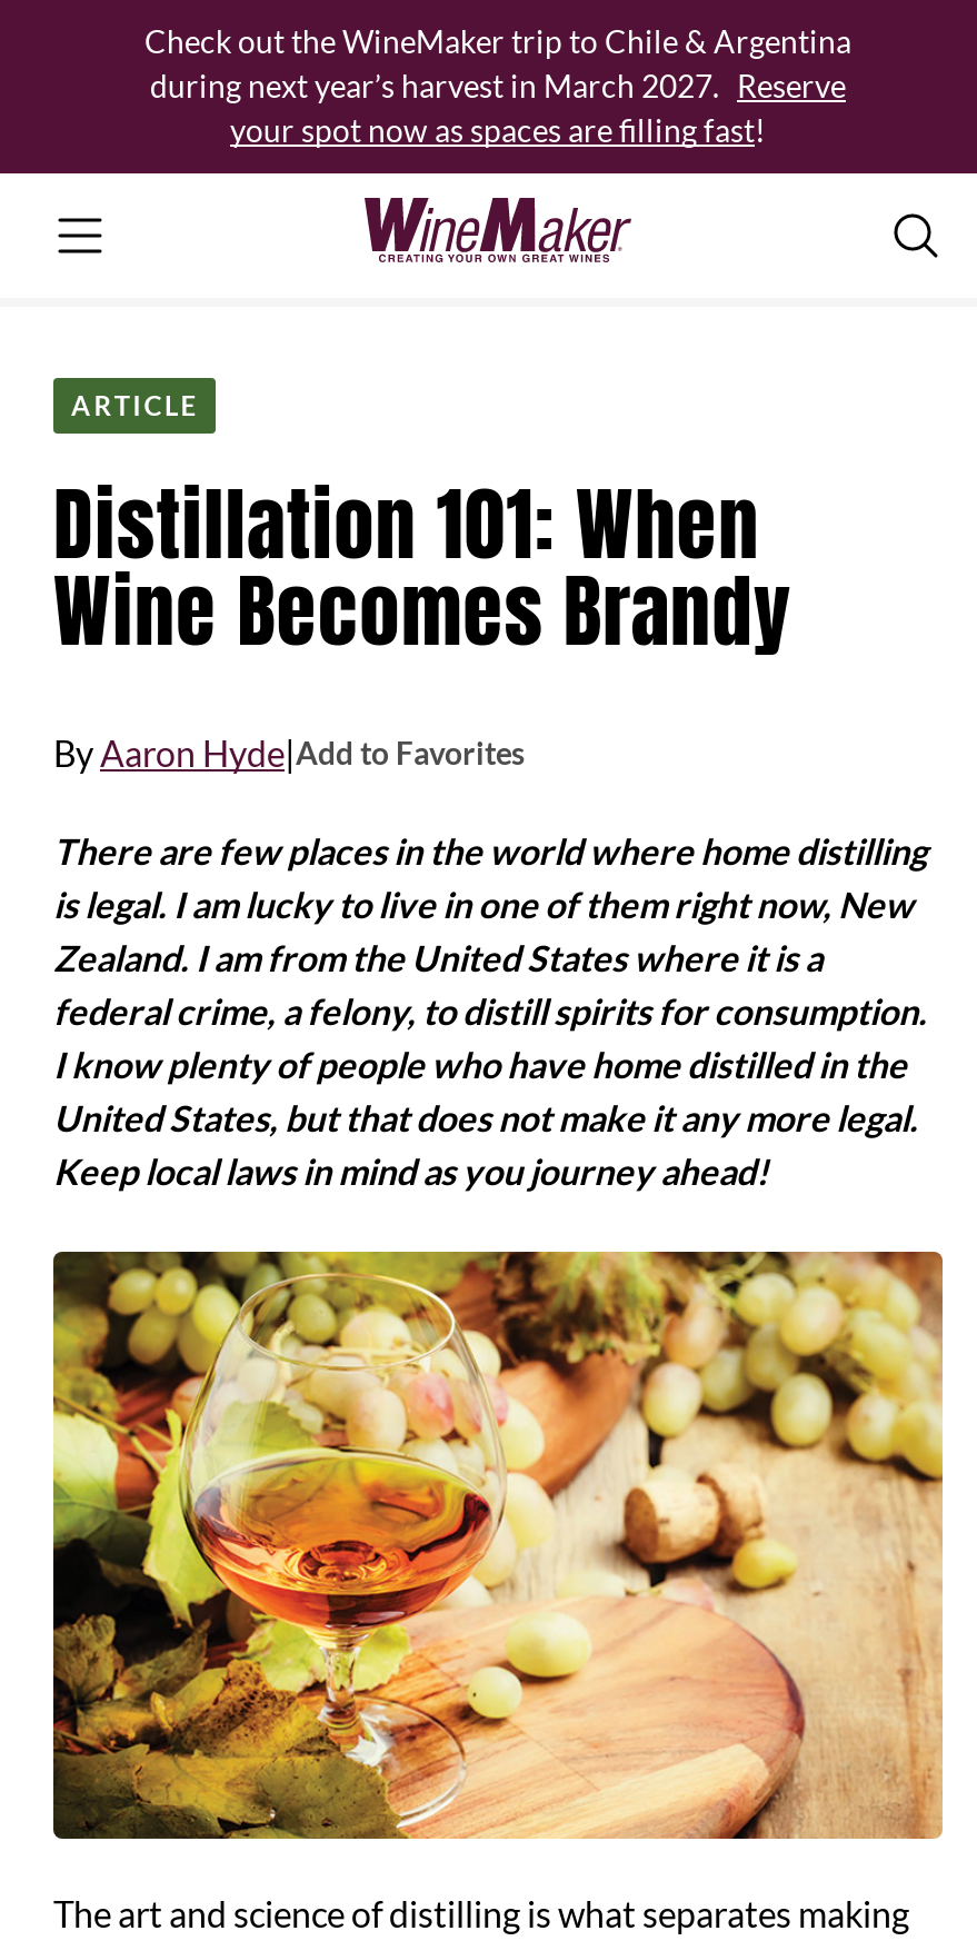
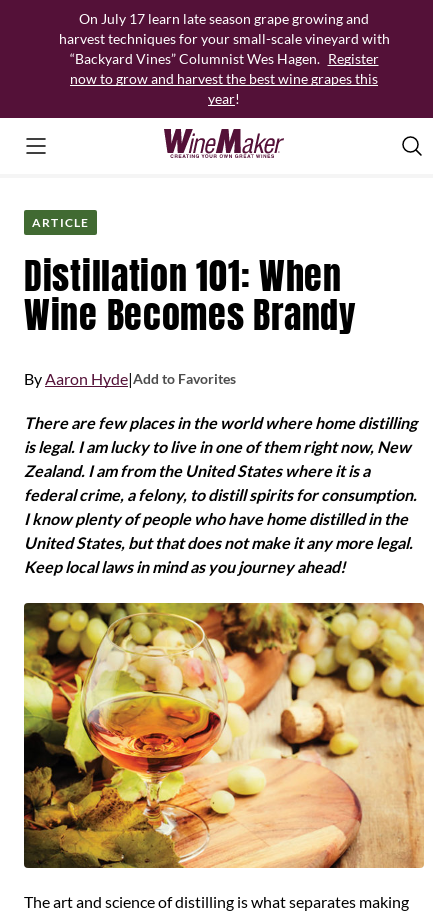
- Check out the WineMaker trip to Chile & Argentina
- during next year’s harvest in March 2027. Reserve
- your spot now as spaces are filling fast!
+ On July 17 learn late season grape growing and
+ harvest techniques for your small-scale vineyard with
+ “Backyard Vines” Columnist Wes Hagen. Register
+ now to grow and harvest the best wine grapes this
+ year!
